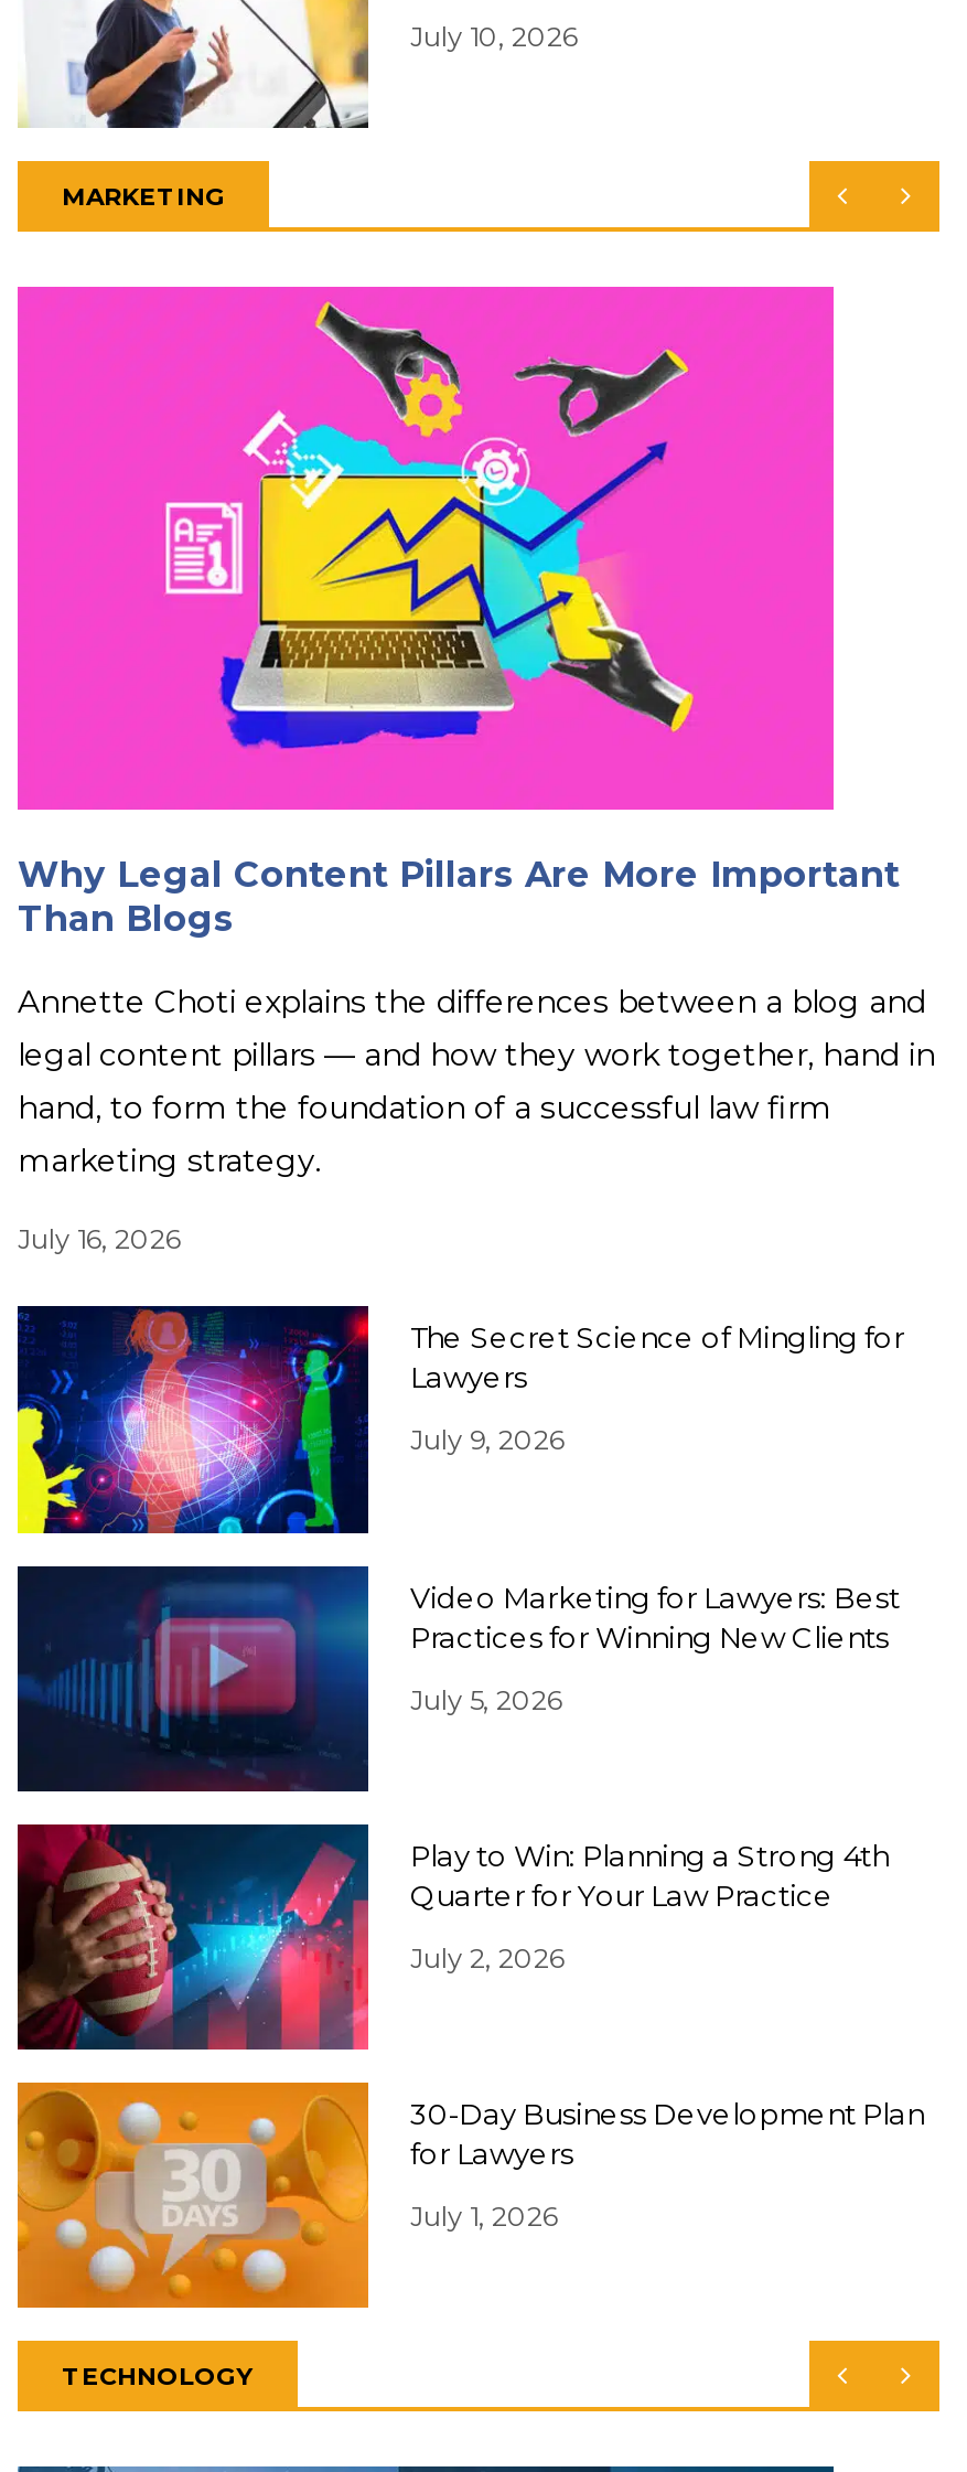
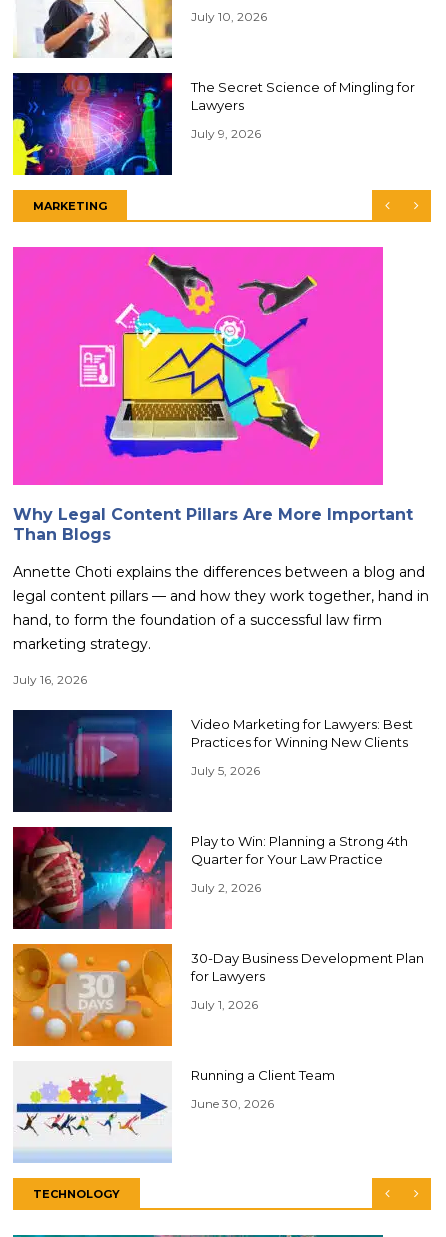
moved up: [image] | The Secret Science of Mingling for | Lawyers | July 9, 2026

+ [image]
+ Running a Client Team
+ June 30, 2026
